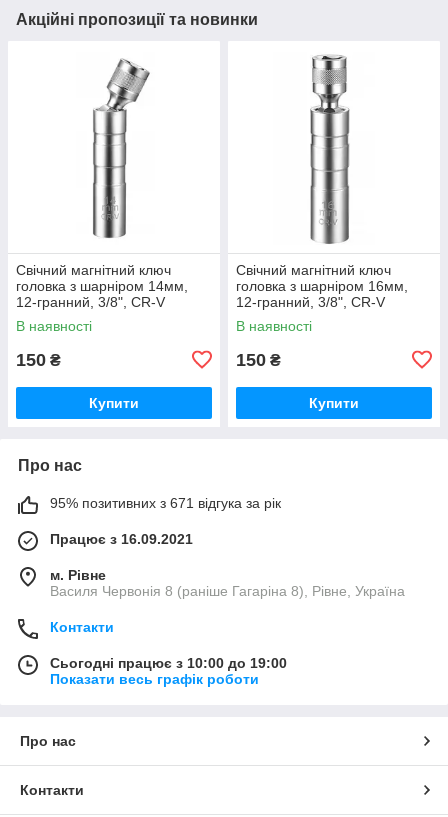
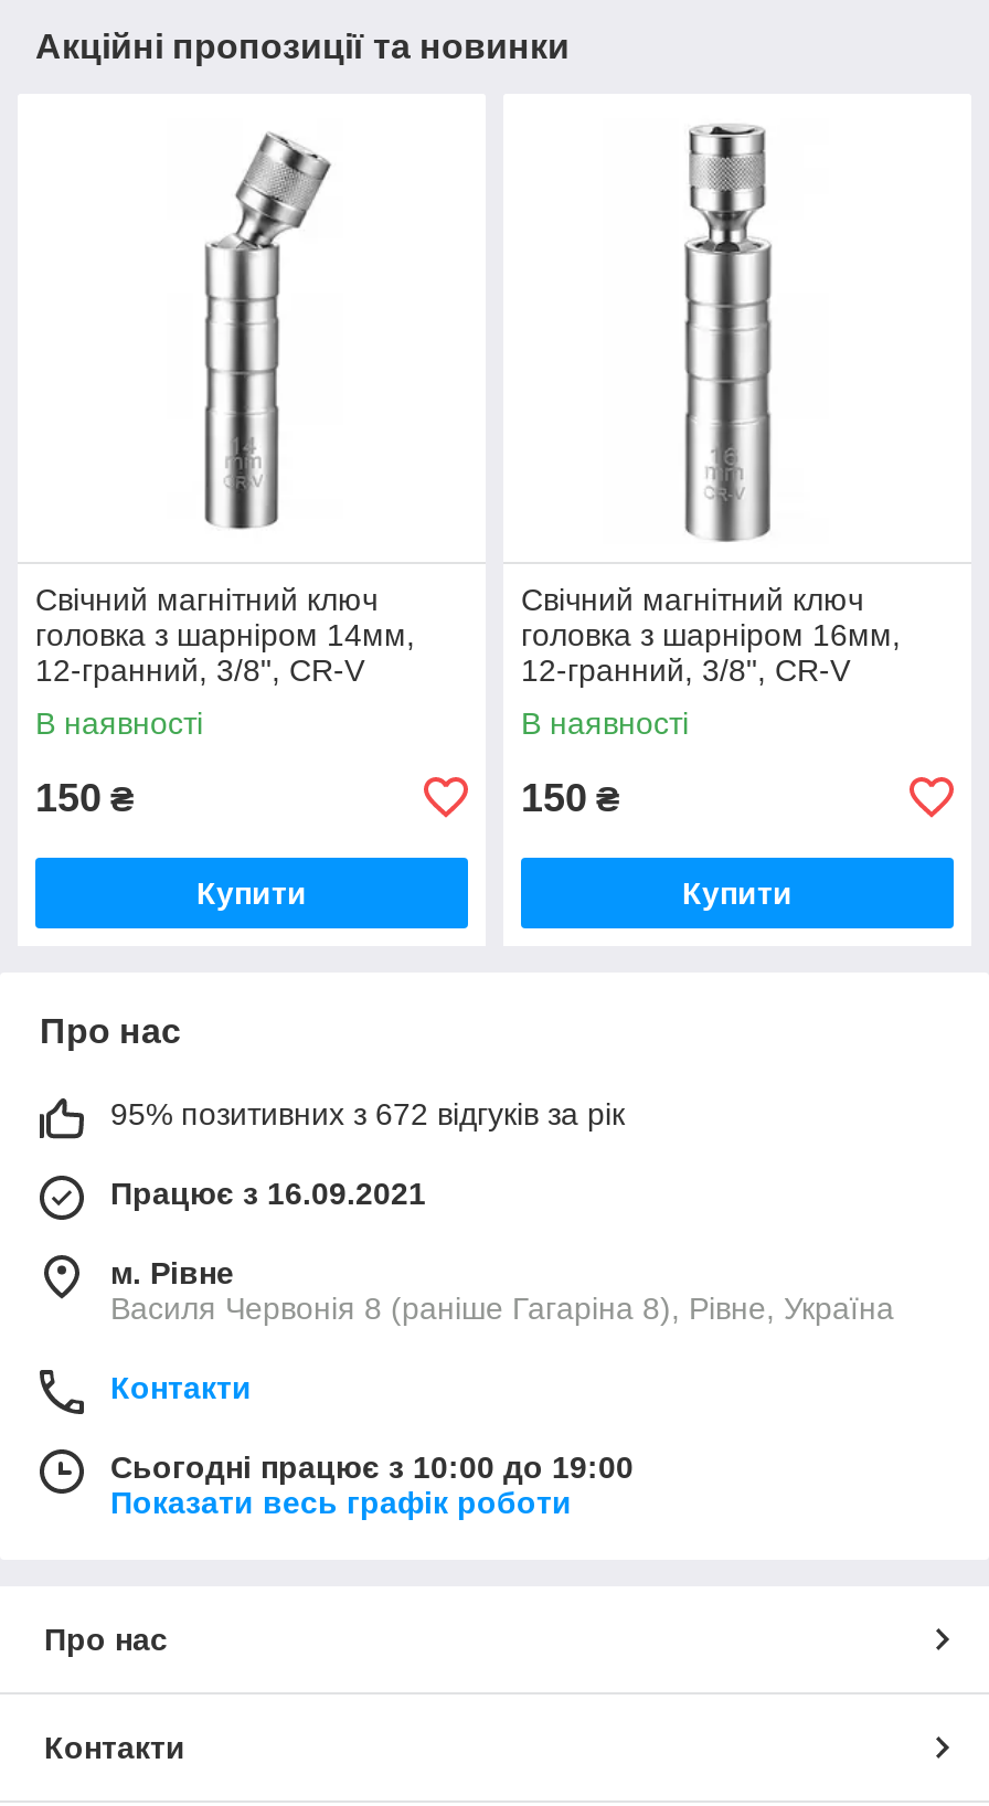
- 95% позитивних з 671 відгука за рік
+ 95% позитивних з 672 відгуків за рік
